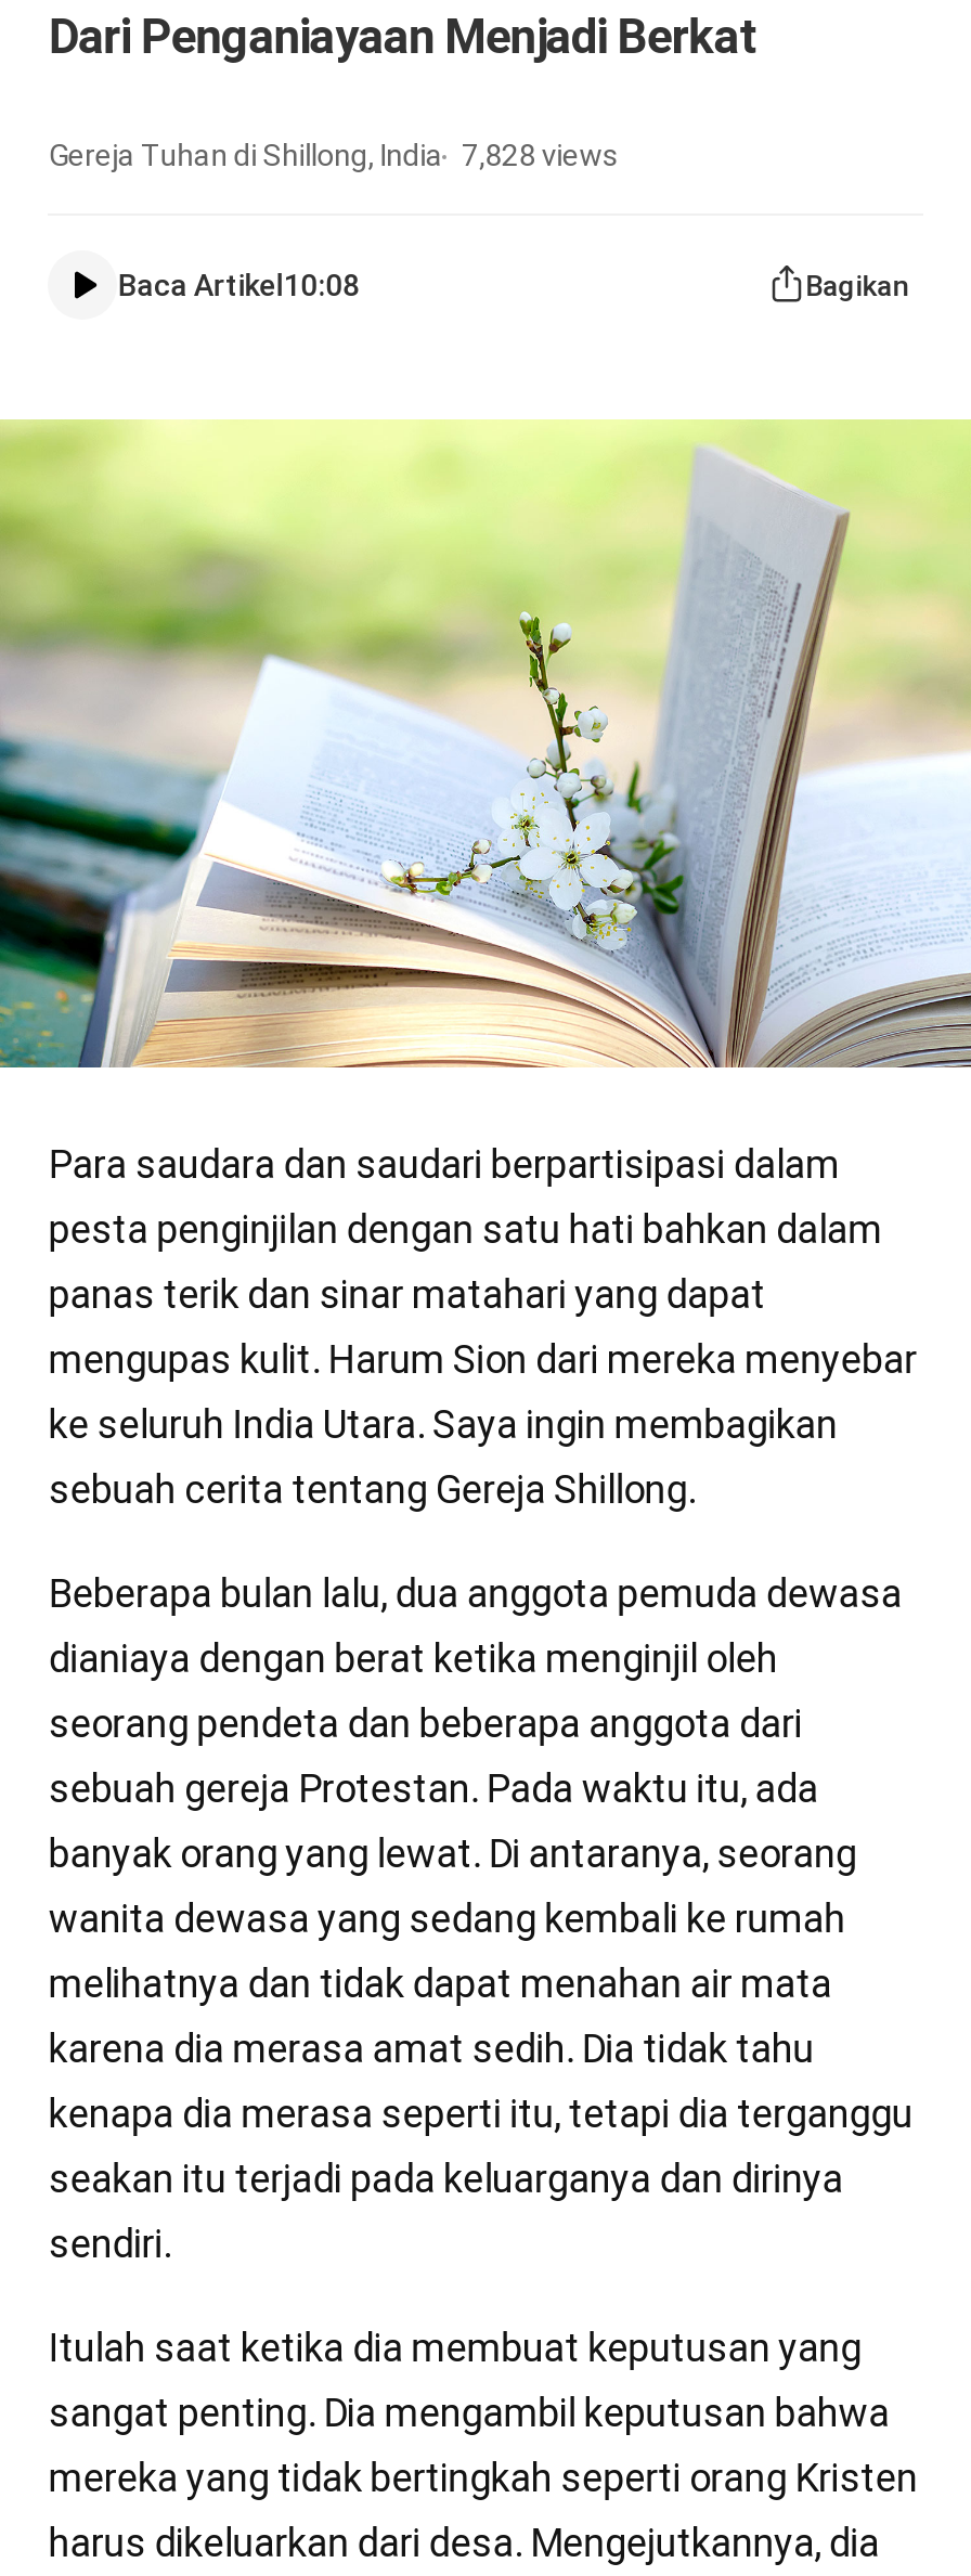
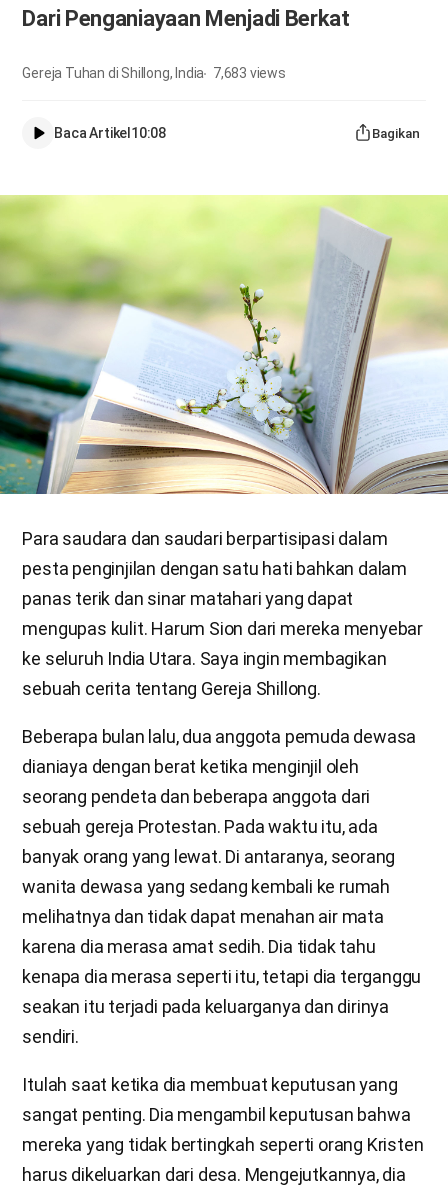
- Gereja Tuhan di Shillong, India 7,828 views
+ Gereja Tuhan di Shillong, India 7,683 views
